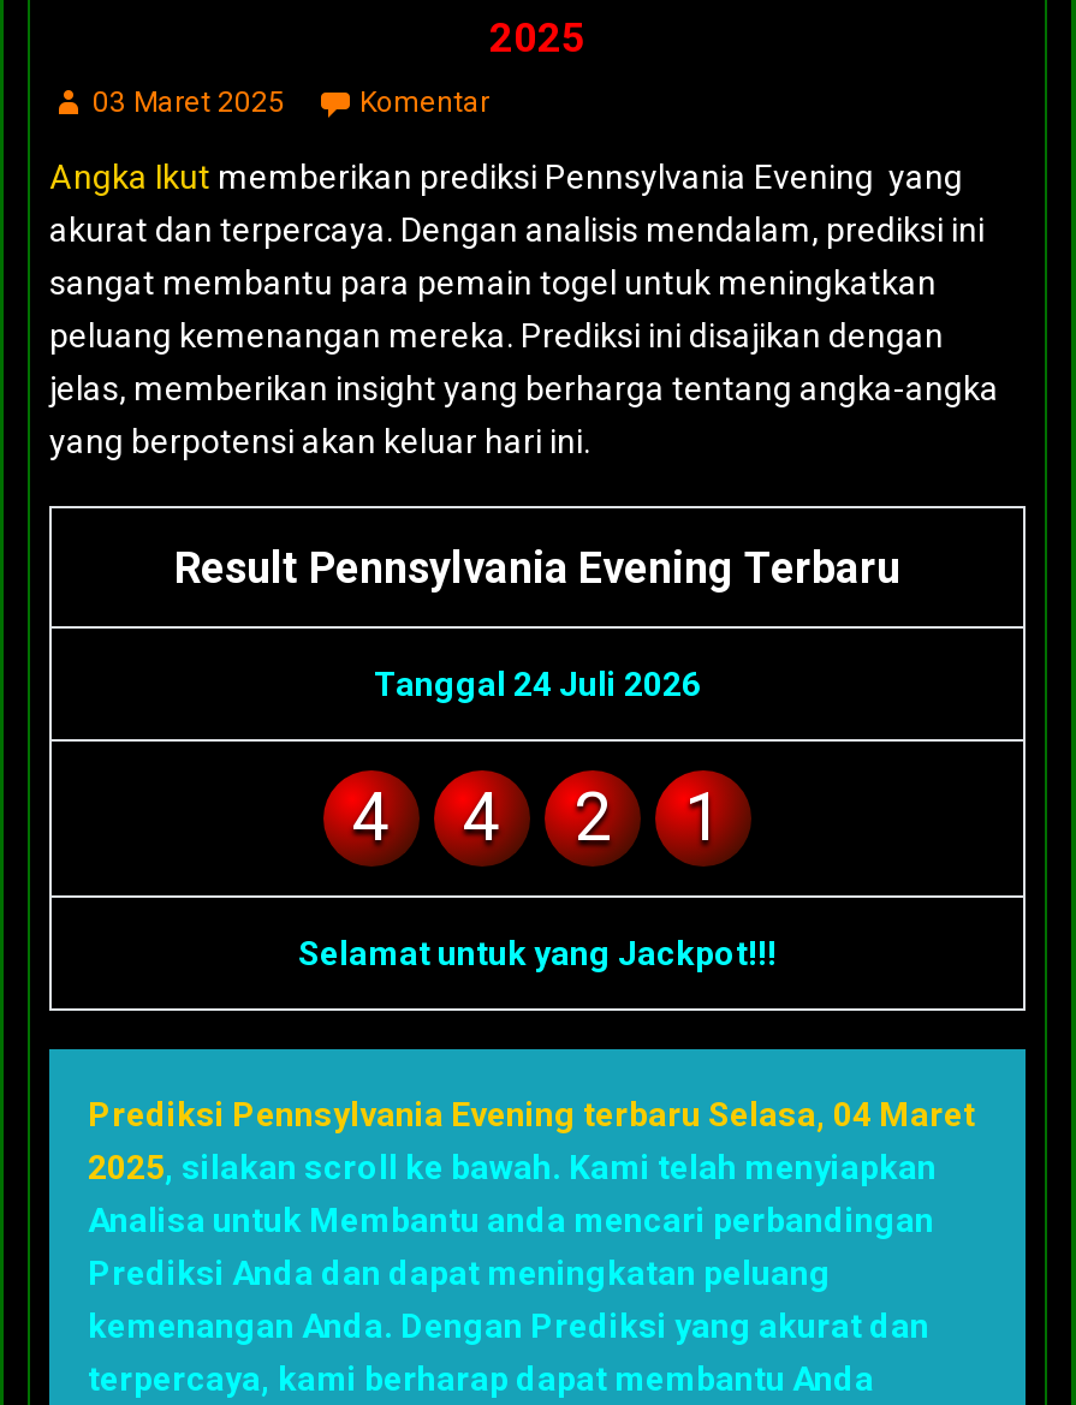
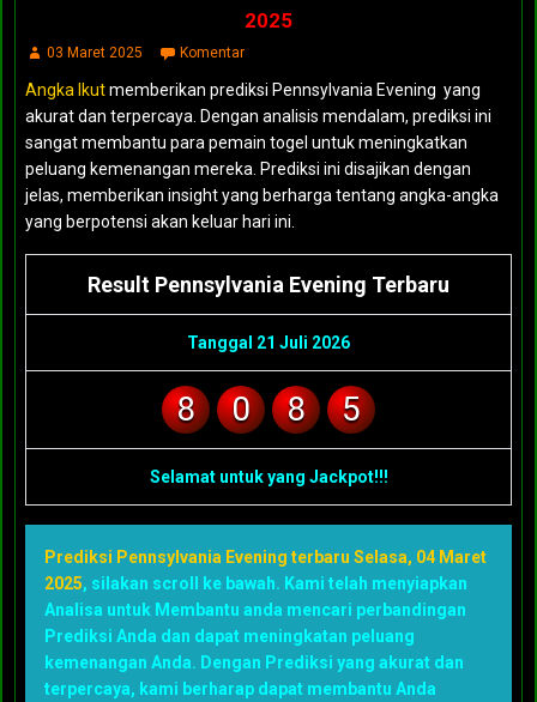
- Tanggal 24 Juli 2026
+ Tanggal 21 Juli 2026

- 4
+ 8

- 4
+ 0

- 2
+ 8

- 1
+ 5
